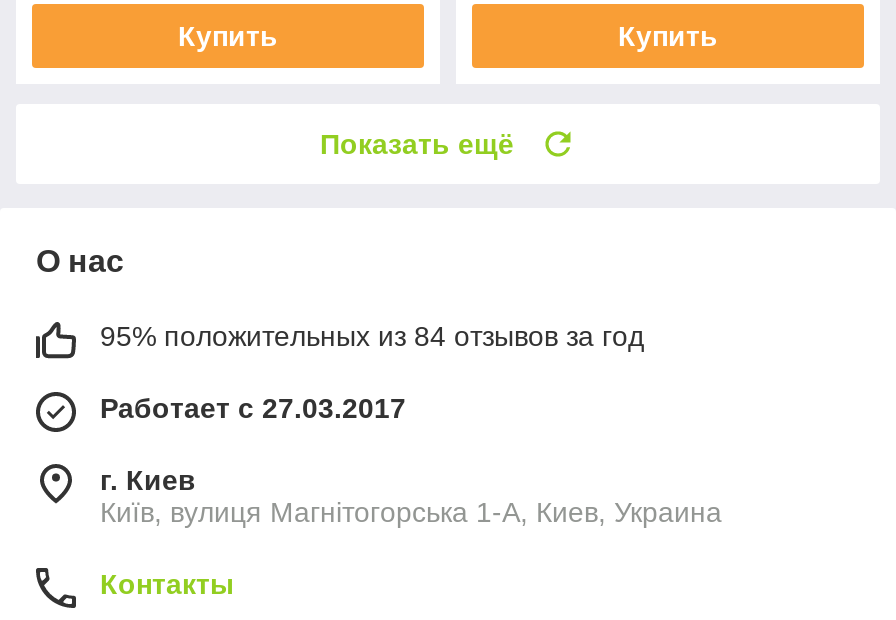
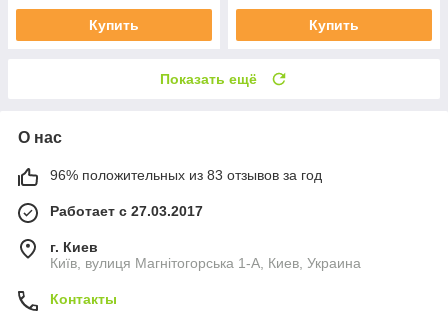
- 95% положительных из 84 отзывов за год
+ 96% положительных из 83 отзывов за год
